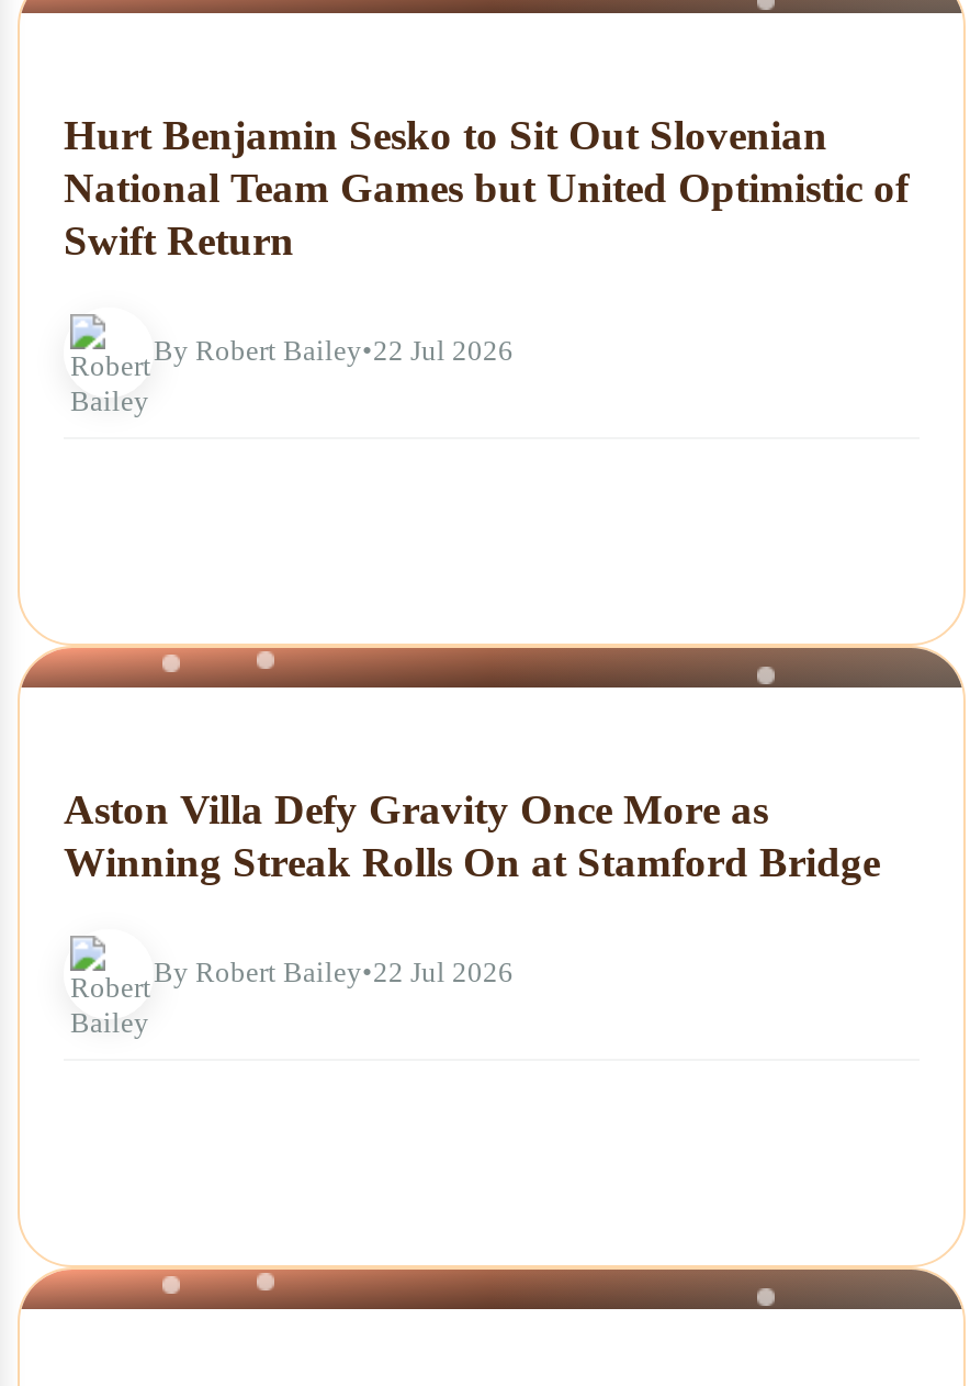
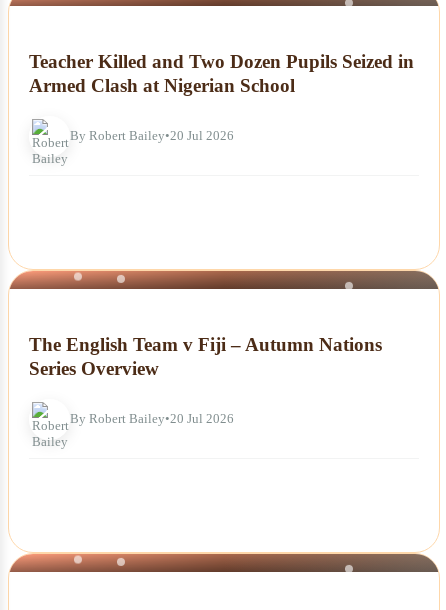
- Hurt Benjamin Sesko to Sit Out Slovenian
- National Team Games but United Optimistic of
- Swift Return
+ Teacher Killed and Two Dozen Pupils Seized in
+ Armed Clash at Nigerian School

- By Robert Bailey•22 Jul 2026
+ By Robert Bailey•20 Jul 2026

- Aston Villa Defy Gravity Once More as
- Winning Streak Rolls On at Stamford Bridge
+ The English Team v Fiji – Autumn Nations
+ Series Overview

- By Robert Bailey•22 Jul 2026
+ By Robert Bailey•20 Jul 2026
